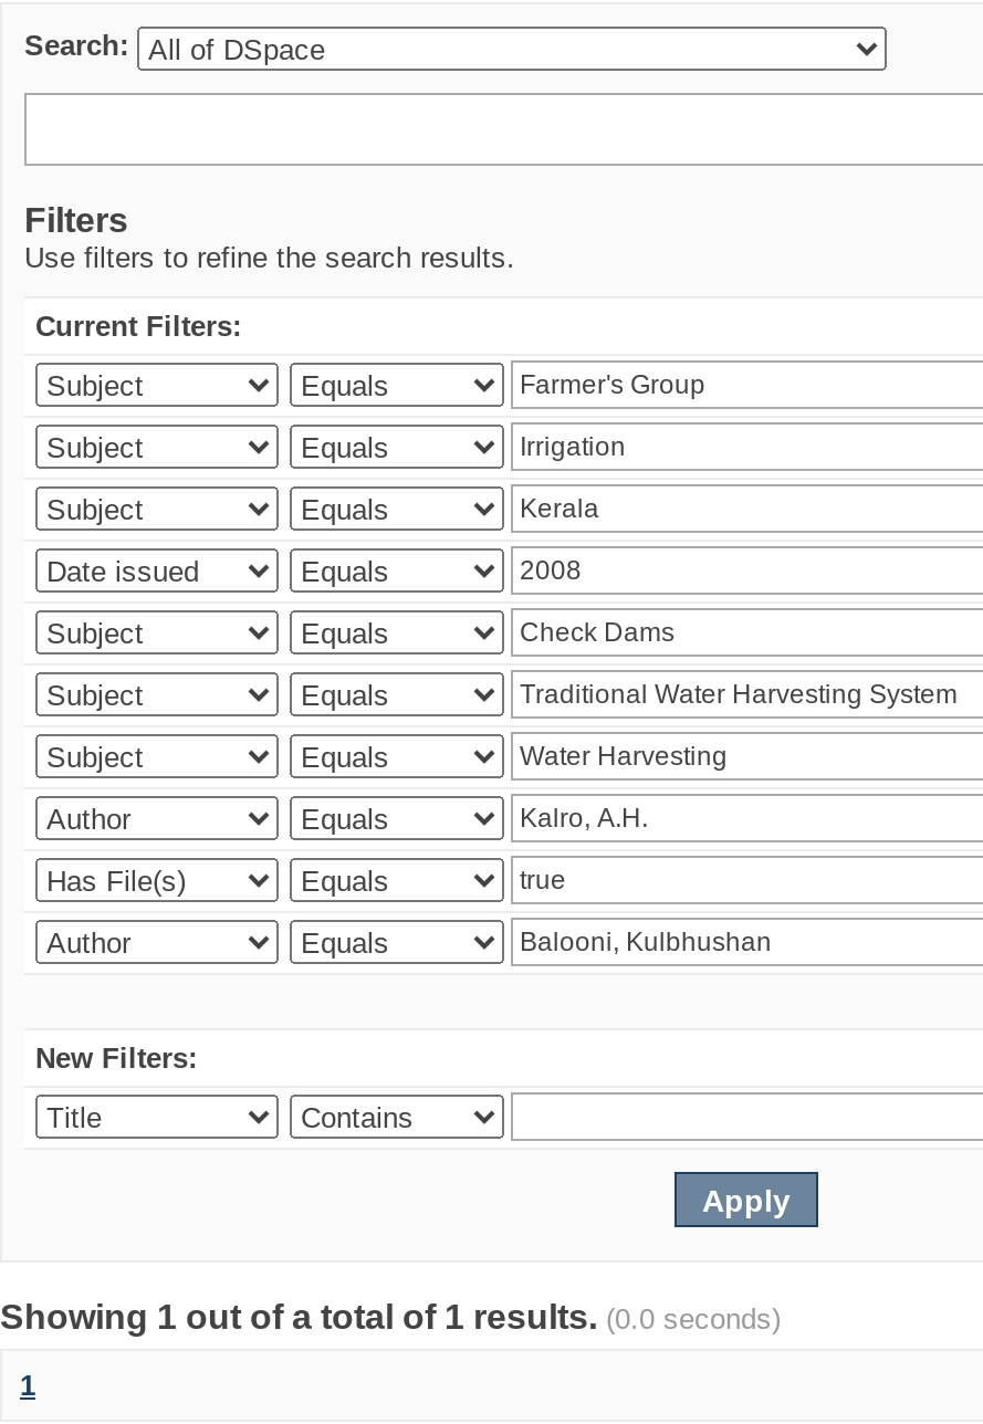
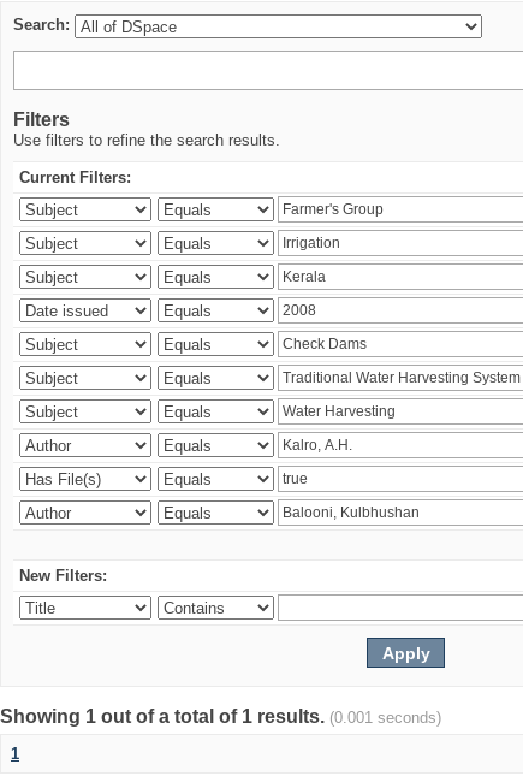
- Showing 1 out of a total of 1 results. (0.0 seconds)
+ Showing 1 out of a total of 1 results. (0.001 seconds)
